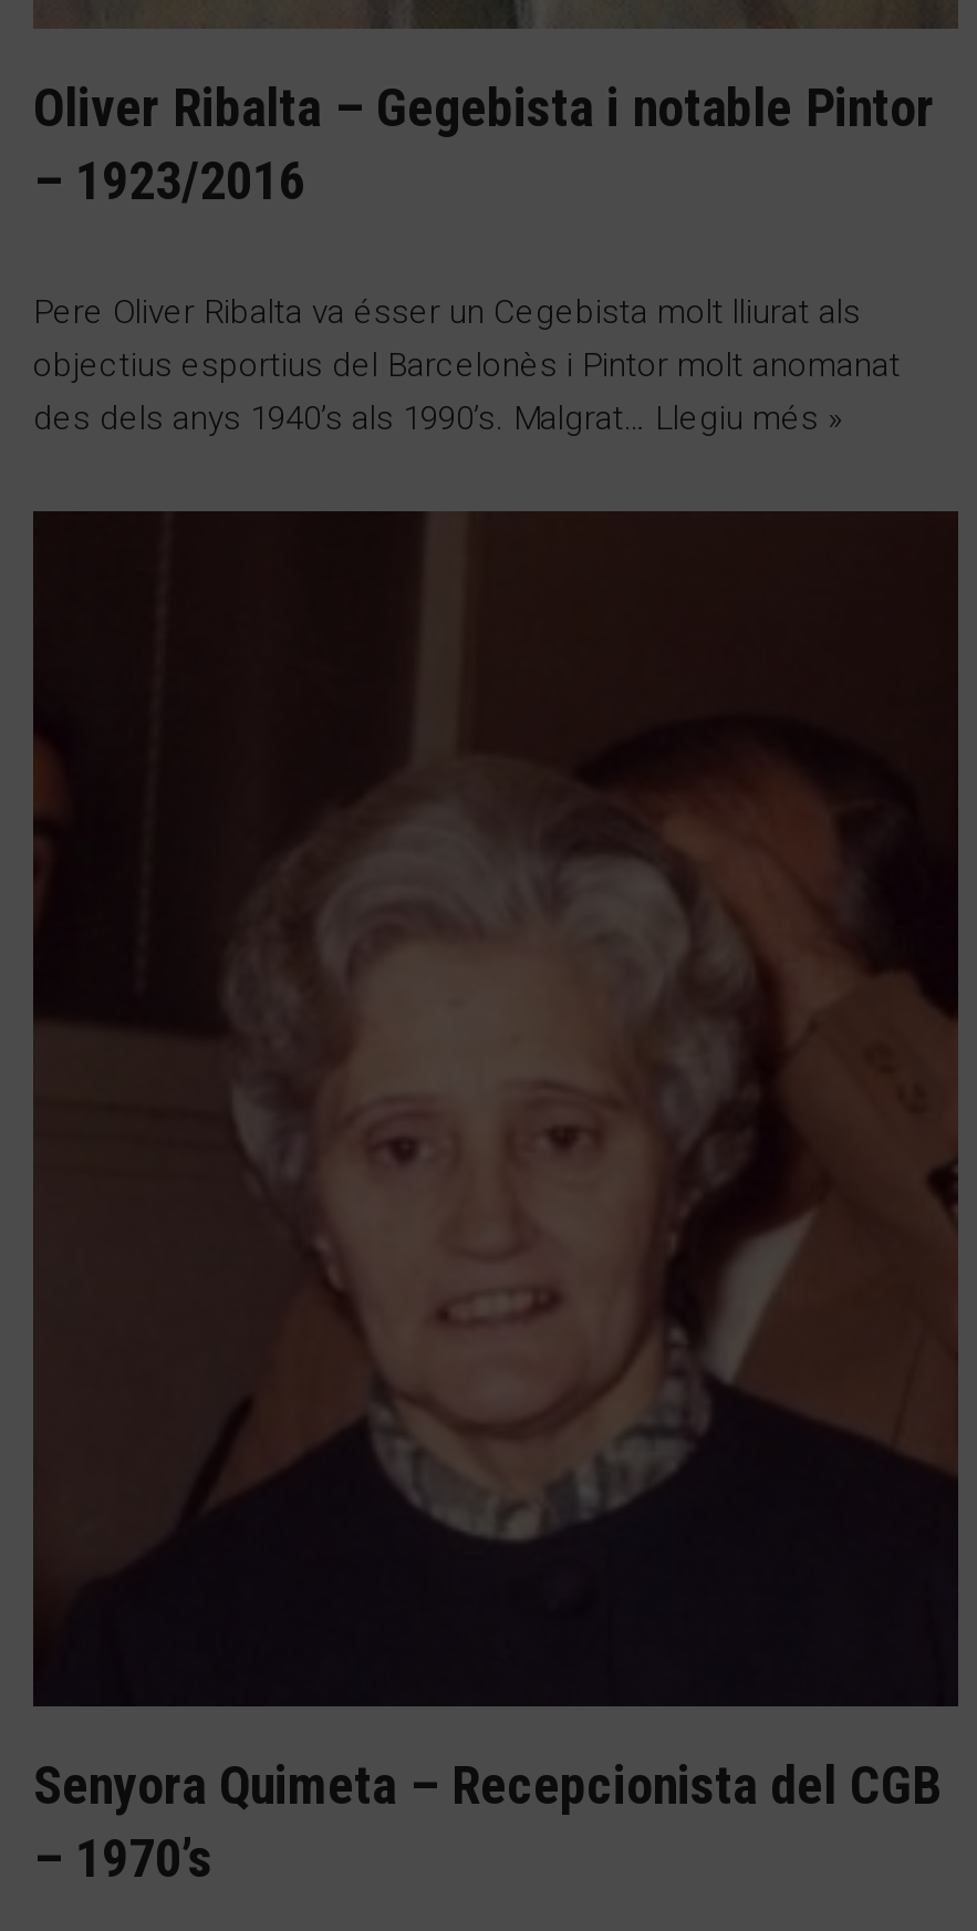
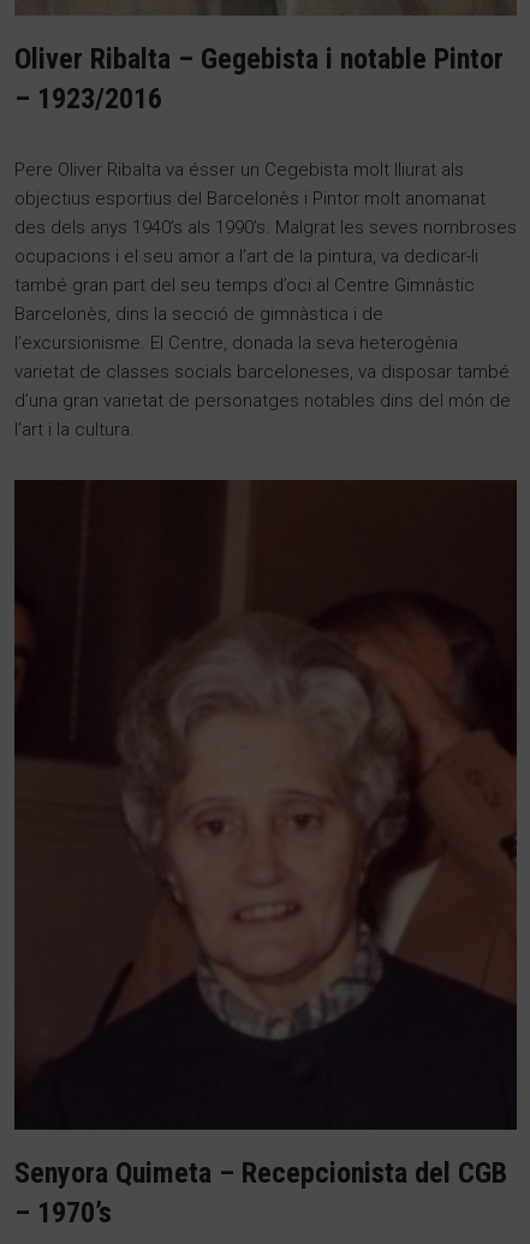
- des dels anys 1940’s als 1990’s. Malgrat… Llegiu més »
+ des dels anys 1940’s als 1990’s. Malgrat les seves nombroses
+ ocupacions i el seu amor a l’art de la pintura, va dedicar-li
+ també gran part del seu temps d’oci al Centre Gimnàstic
+ Barcelonès, dins la secció de gimnàstica i de
+ l’excursionisme. El Centre, donada la seva heterogènia
+ varietat de classes socials barceloneses, va disposar també
+ d’una gran varietat de personatges notables dins del món de
+ l’art i la cultura.
